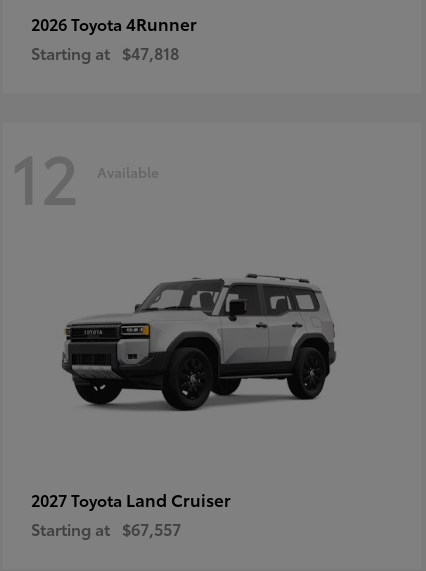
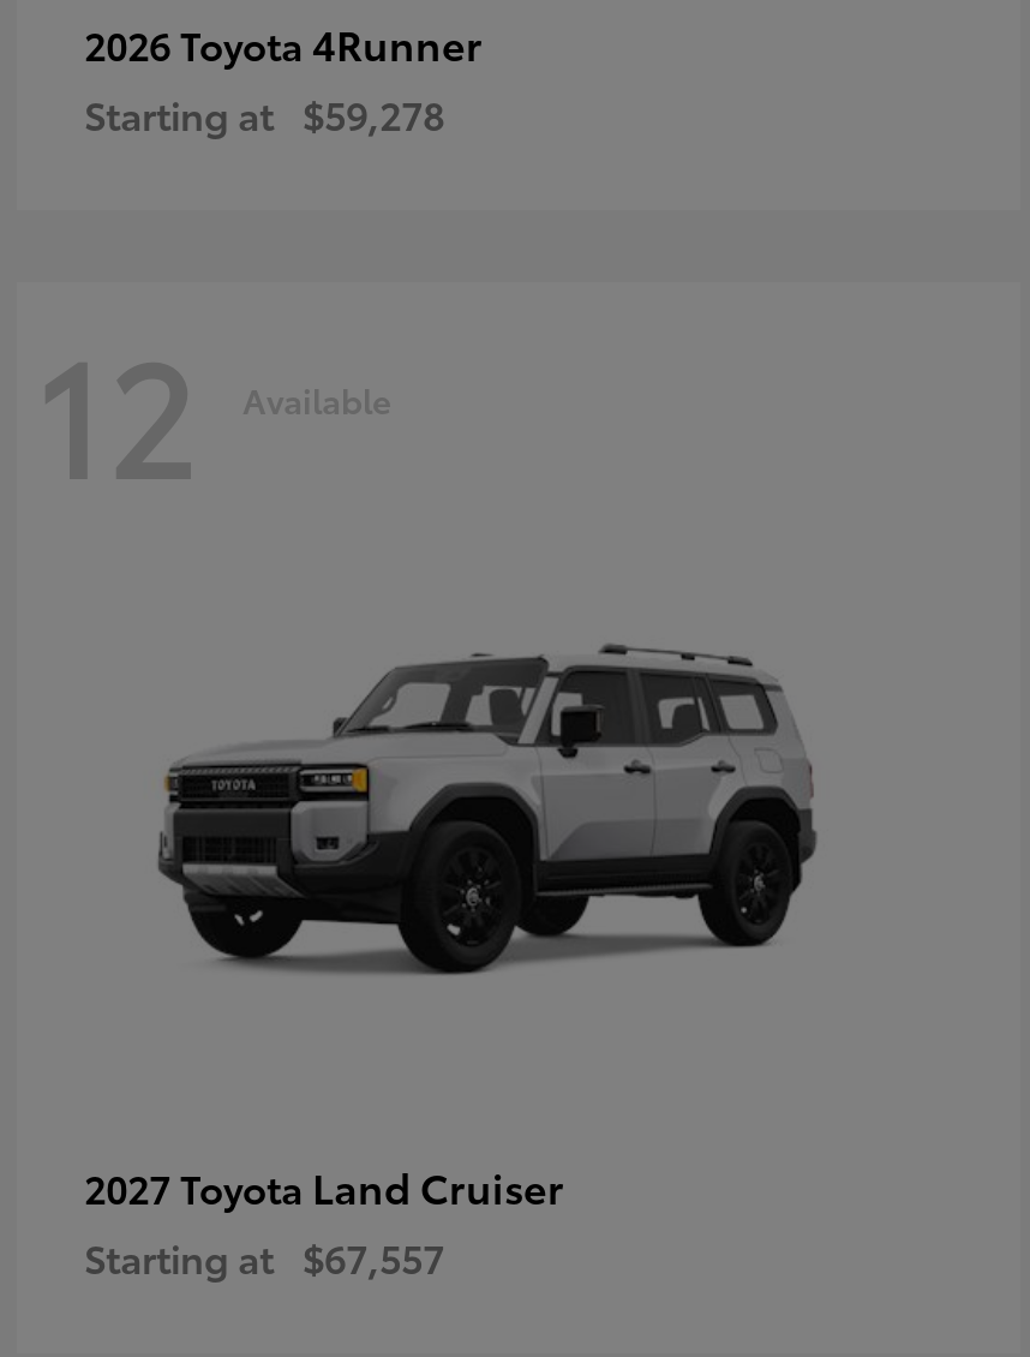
- Starting at $47,818
+ Starting at $59,278
